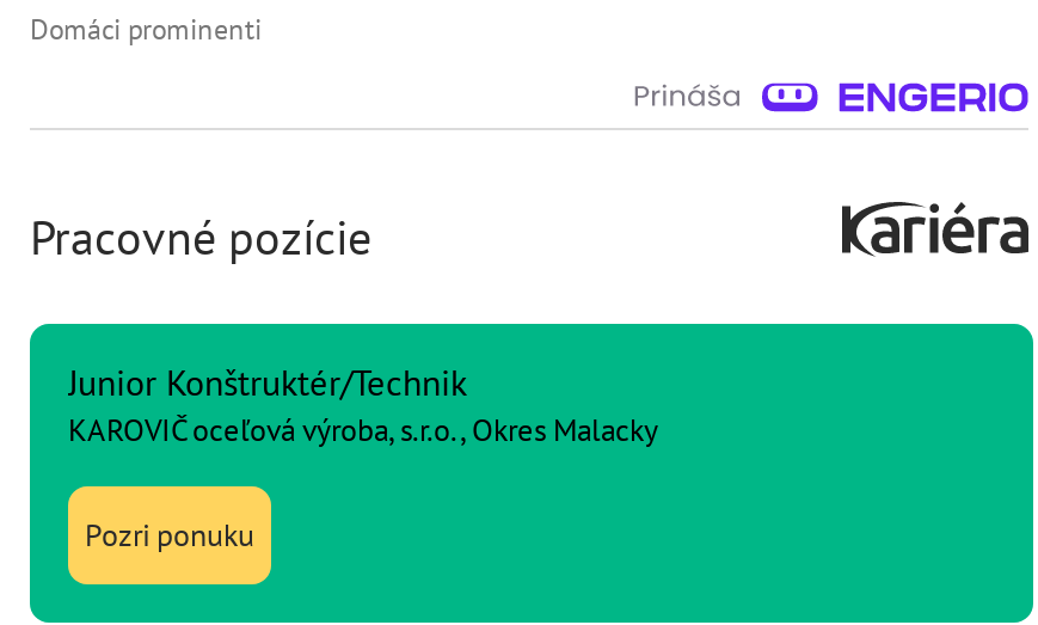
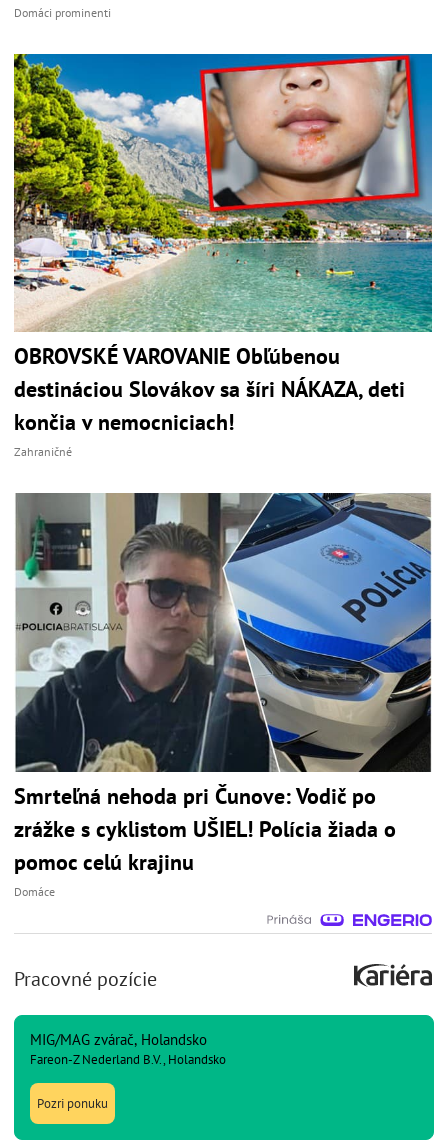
+ [image]
+ OBROVSKÉ VAROVANIE Obľúbenou
+ destináciou Slovákov sa šíri NÁKAZA, deti
+ končia v nemocniciach!
+ Zahraničné

+ [image]
+ Smrteľná nehoda pri Čunove: Vodič po
+ zrážke s cyklistom UŠIEL! Polícia žiada o
+ pomoc celú krajinu
+ Domáce

- Junior Konštruktér/Technik
- KAROVIČ oceľová výroba, s.r.o., Okres Malacky
+ MIG/MAG zvárač, Holandsko
+ Fareon-Z Nederland B.V., Holandsko
